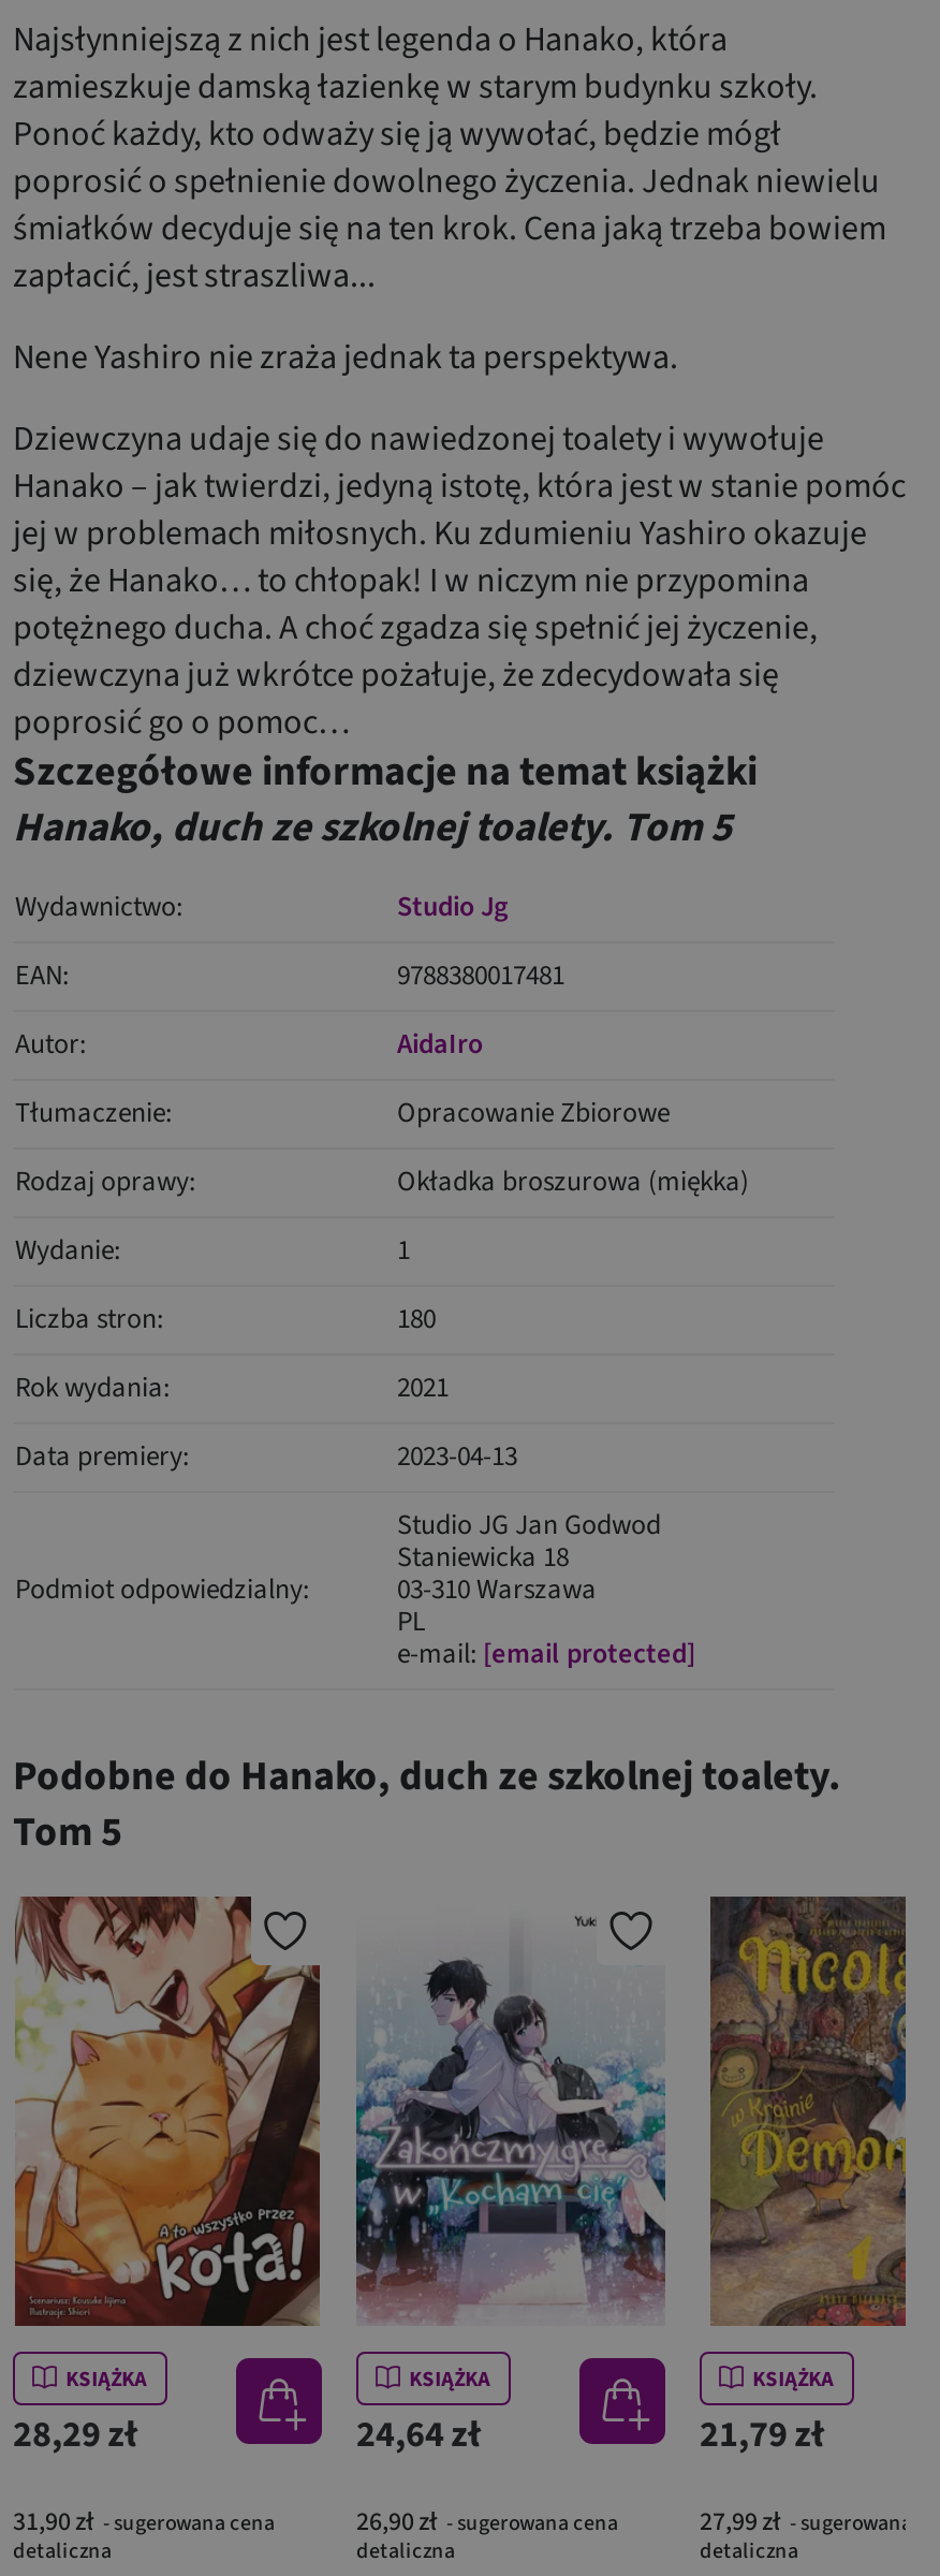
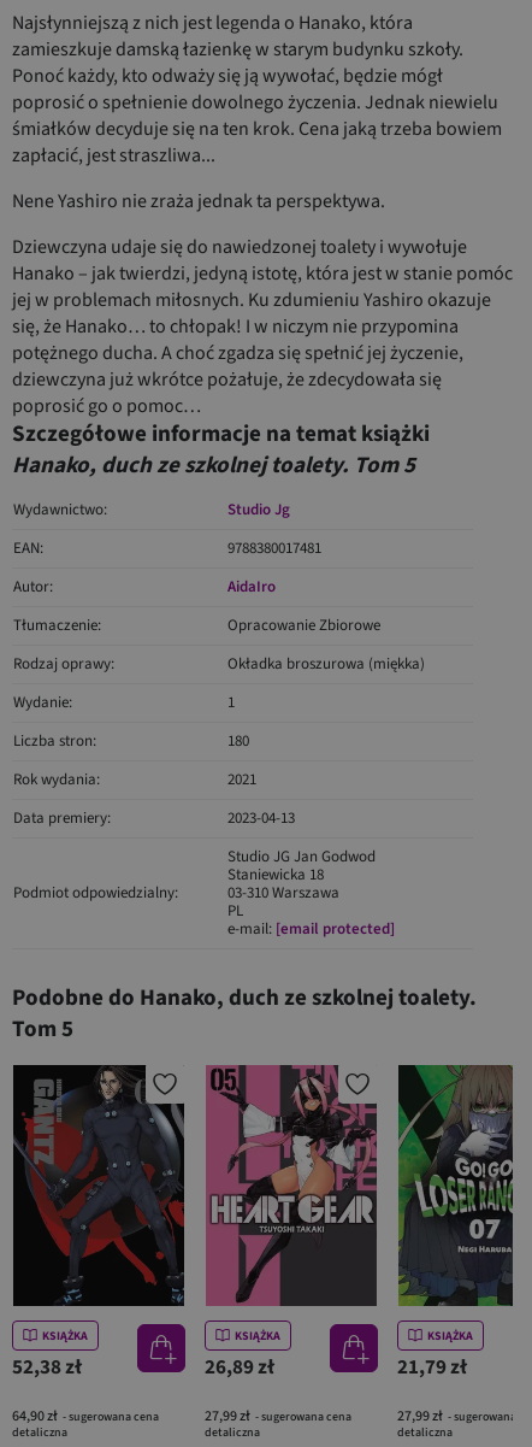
- [image]
- 28,29 zł
+ [image]
+ 52,38 zł

- [image]
- 24,64 zł
+ [image]
+ 26,89 zł

- [image]
+ [image]

- 31,90 zł - sugerowana cena
+ 64,90 zł - sugerowana cena

- 26,90 zł - sugerowana cena
+ 27,99 zł - sugerowana cena
